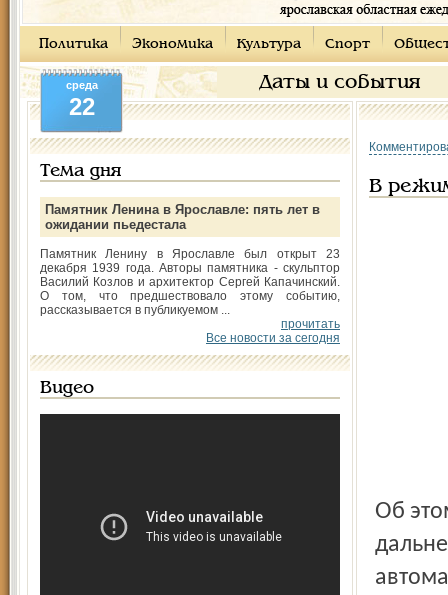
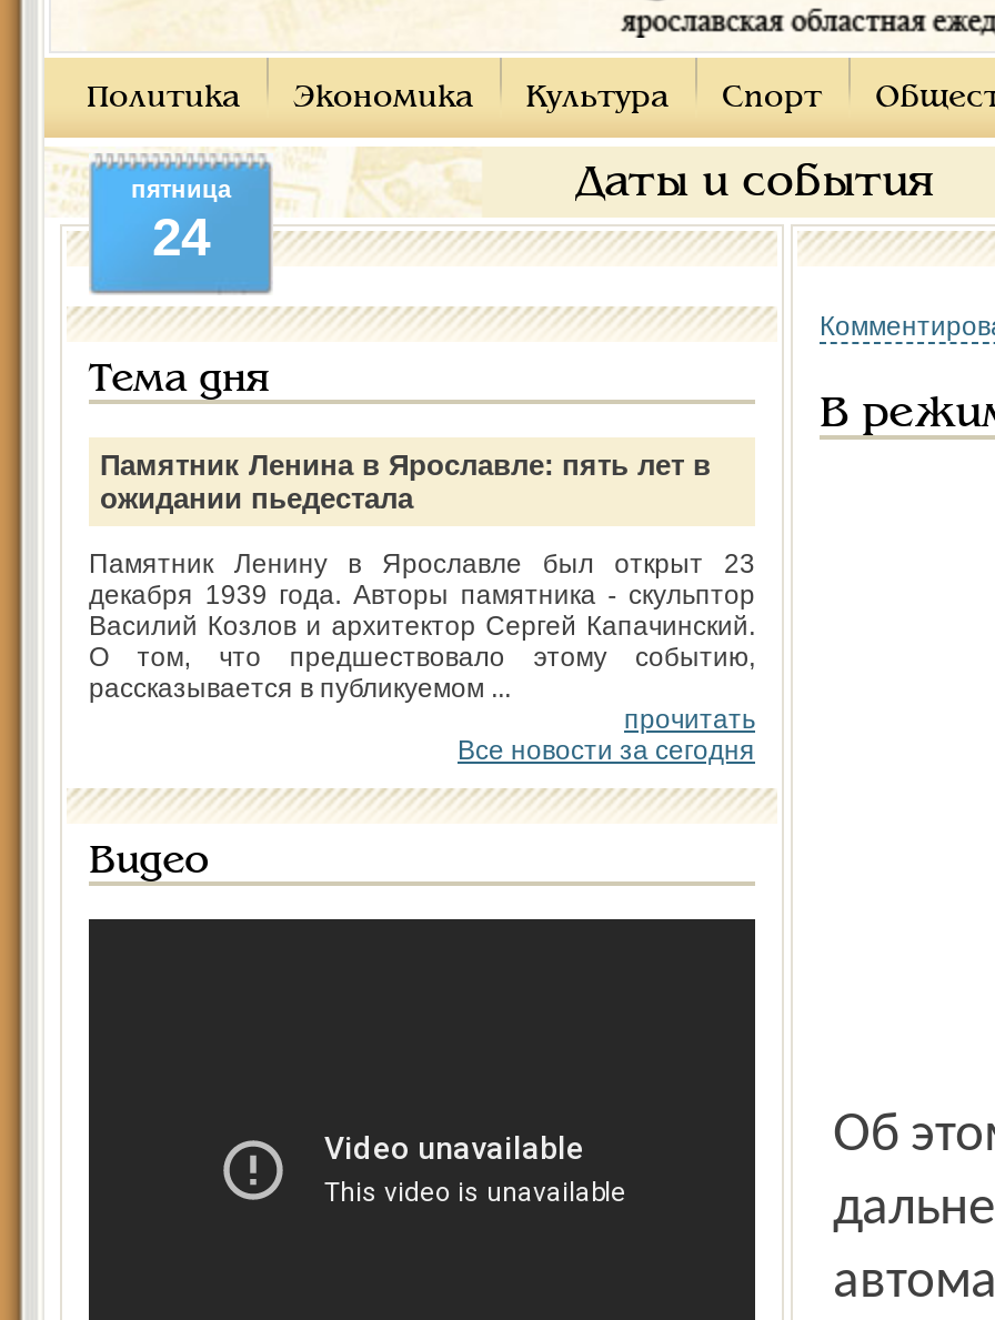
- среда
- 22
+ пятница
+ 24
